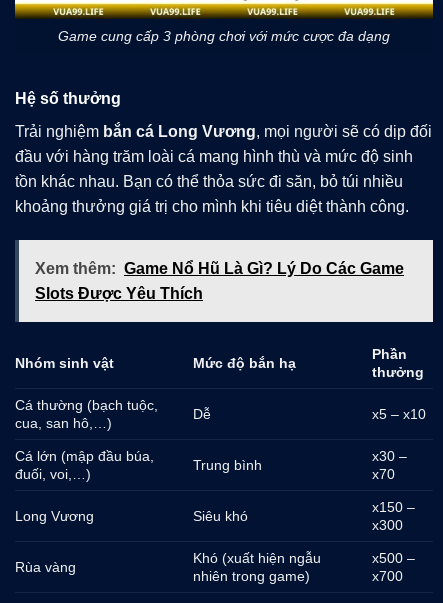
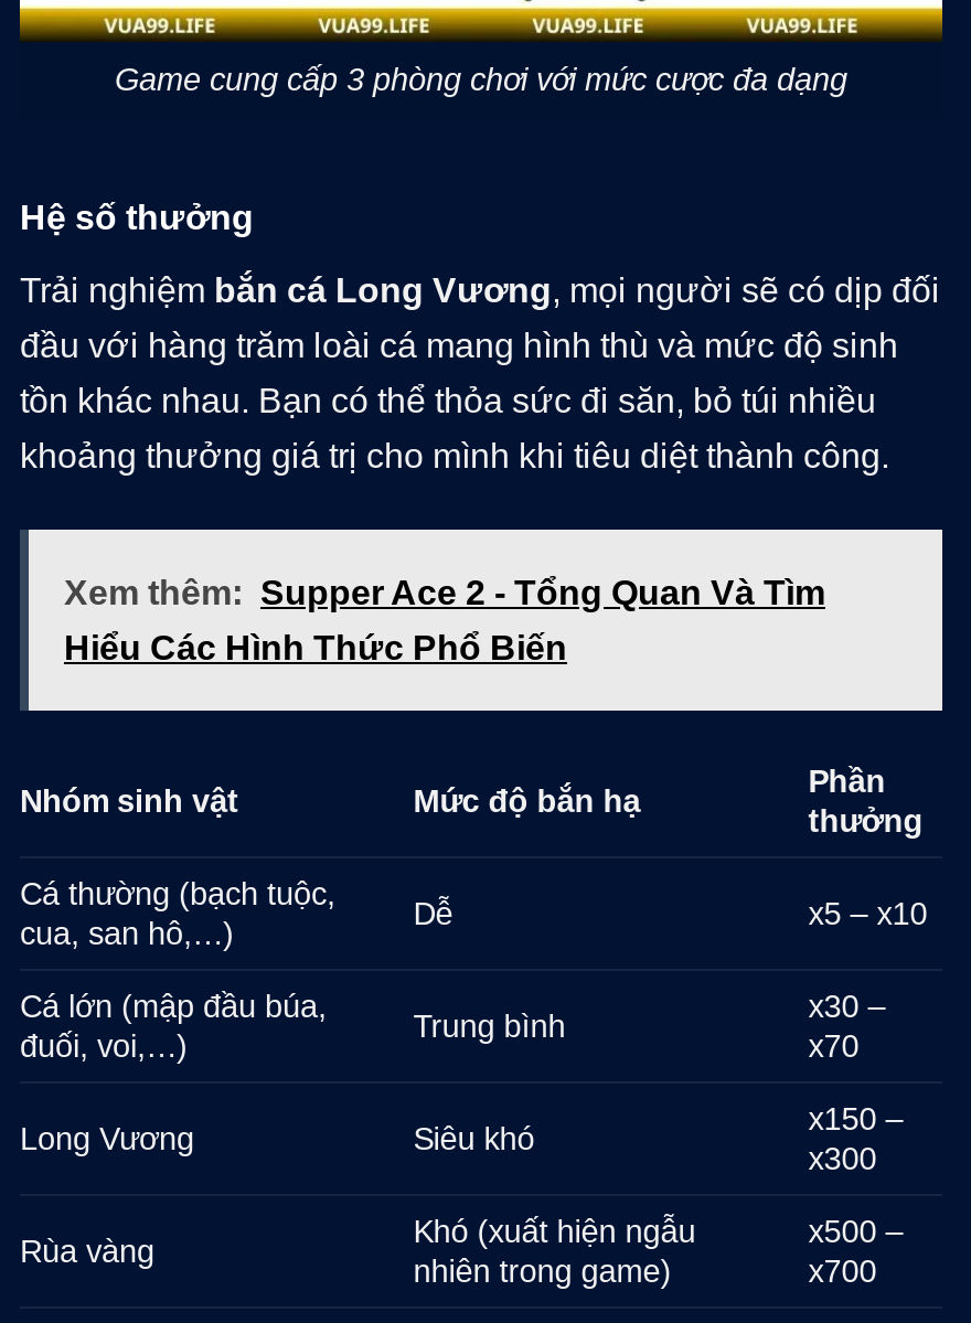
- Xem thêm: Game Nổ Hũ Là Gì? Lý Do Các Game
+ Xem thêm: Supper Ace 2 - Tổng Quan Và Tìm

- Slots Được Yêu Thích
+ Hiểu Các Hình Thức Phổ Biến
